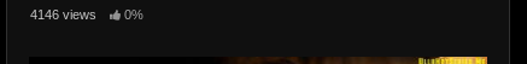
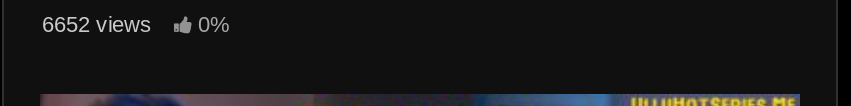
- 4146 views 0%
+ 6652 views 0%
